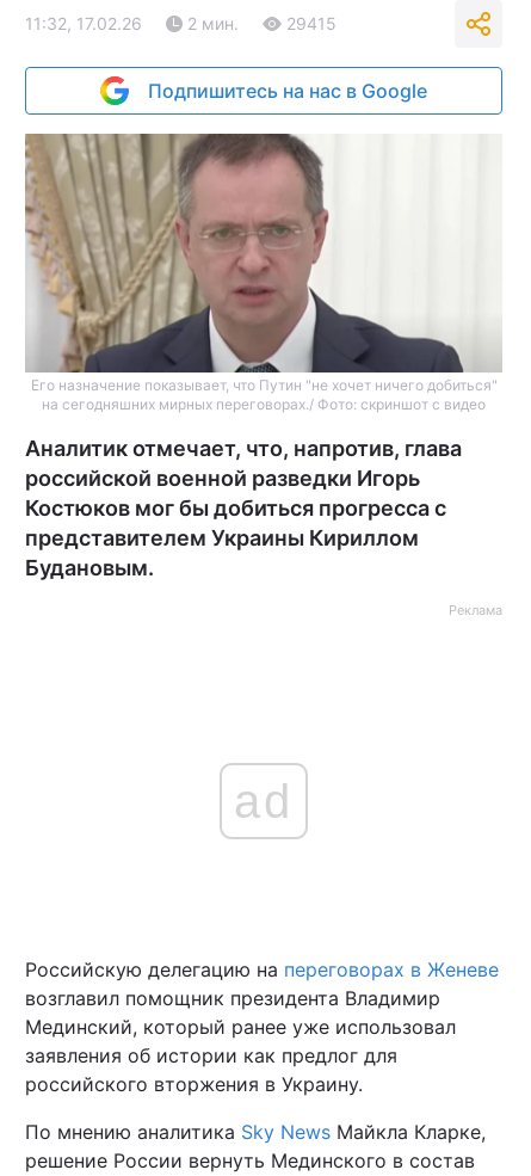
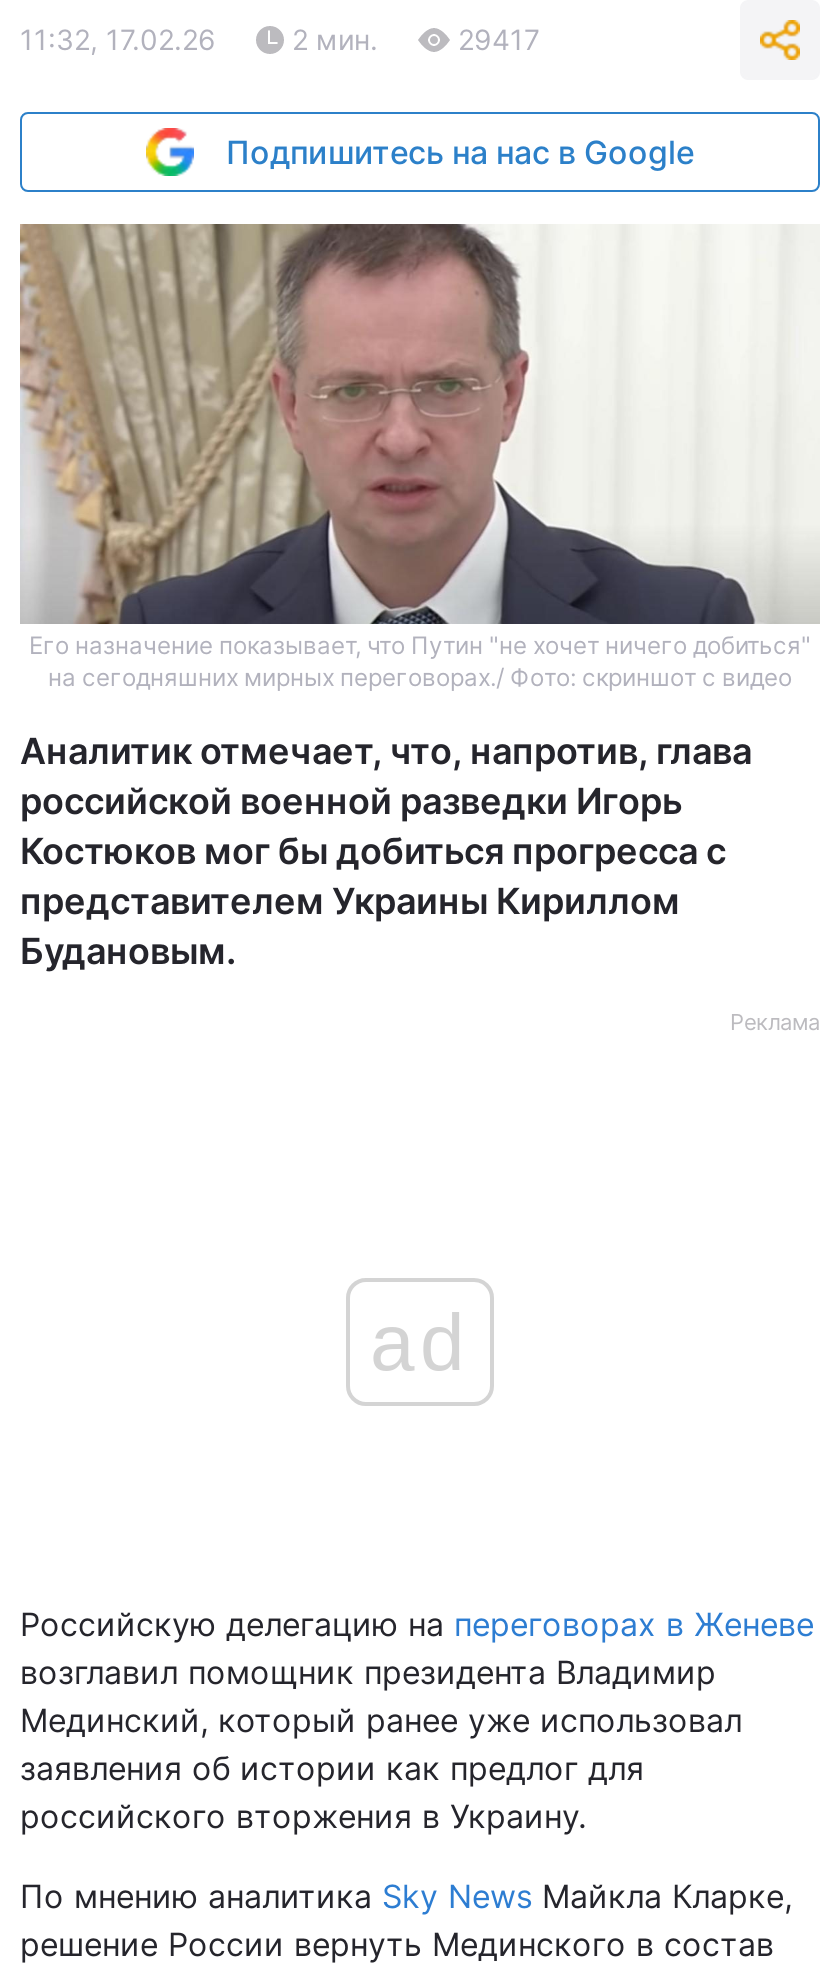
- 29415
+ 29417
